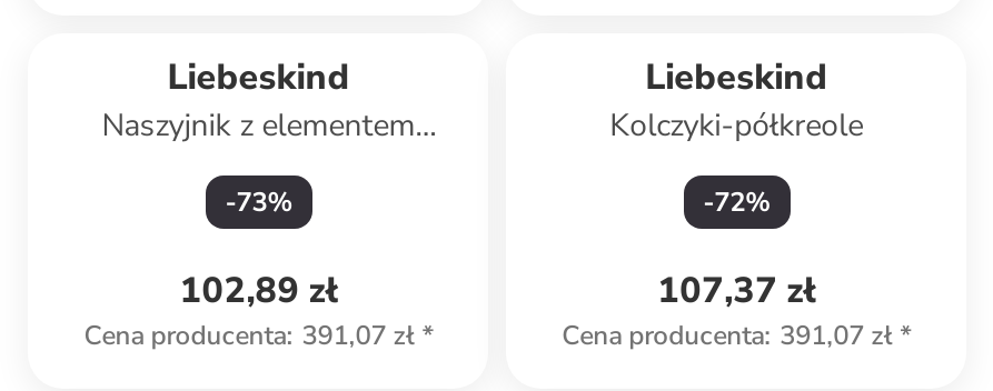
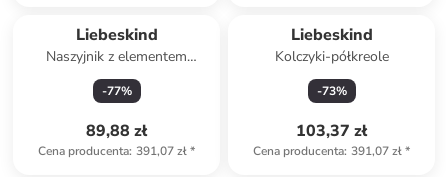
- -73%
+ -77%

- -72%
+ -73%

- 102,89 zł
+ 89,88 zł

- 107,37 zł
+ 103,37 zł
